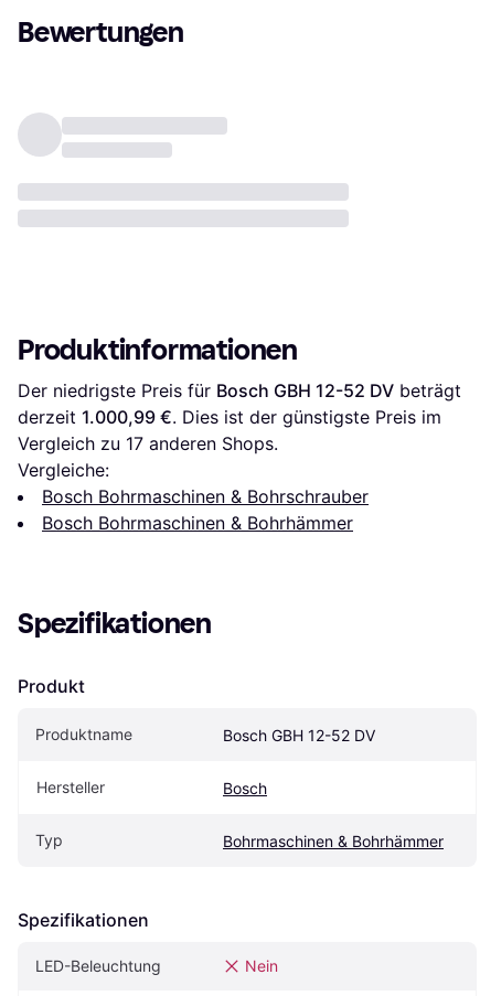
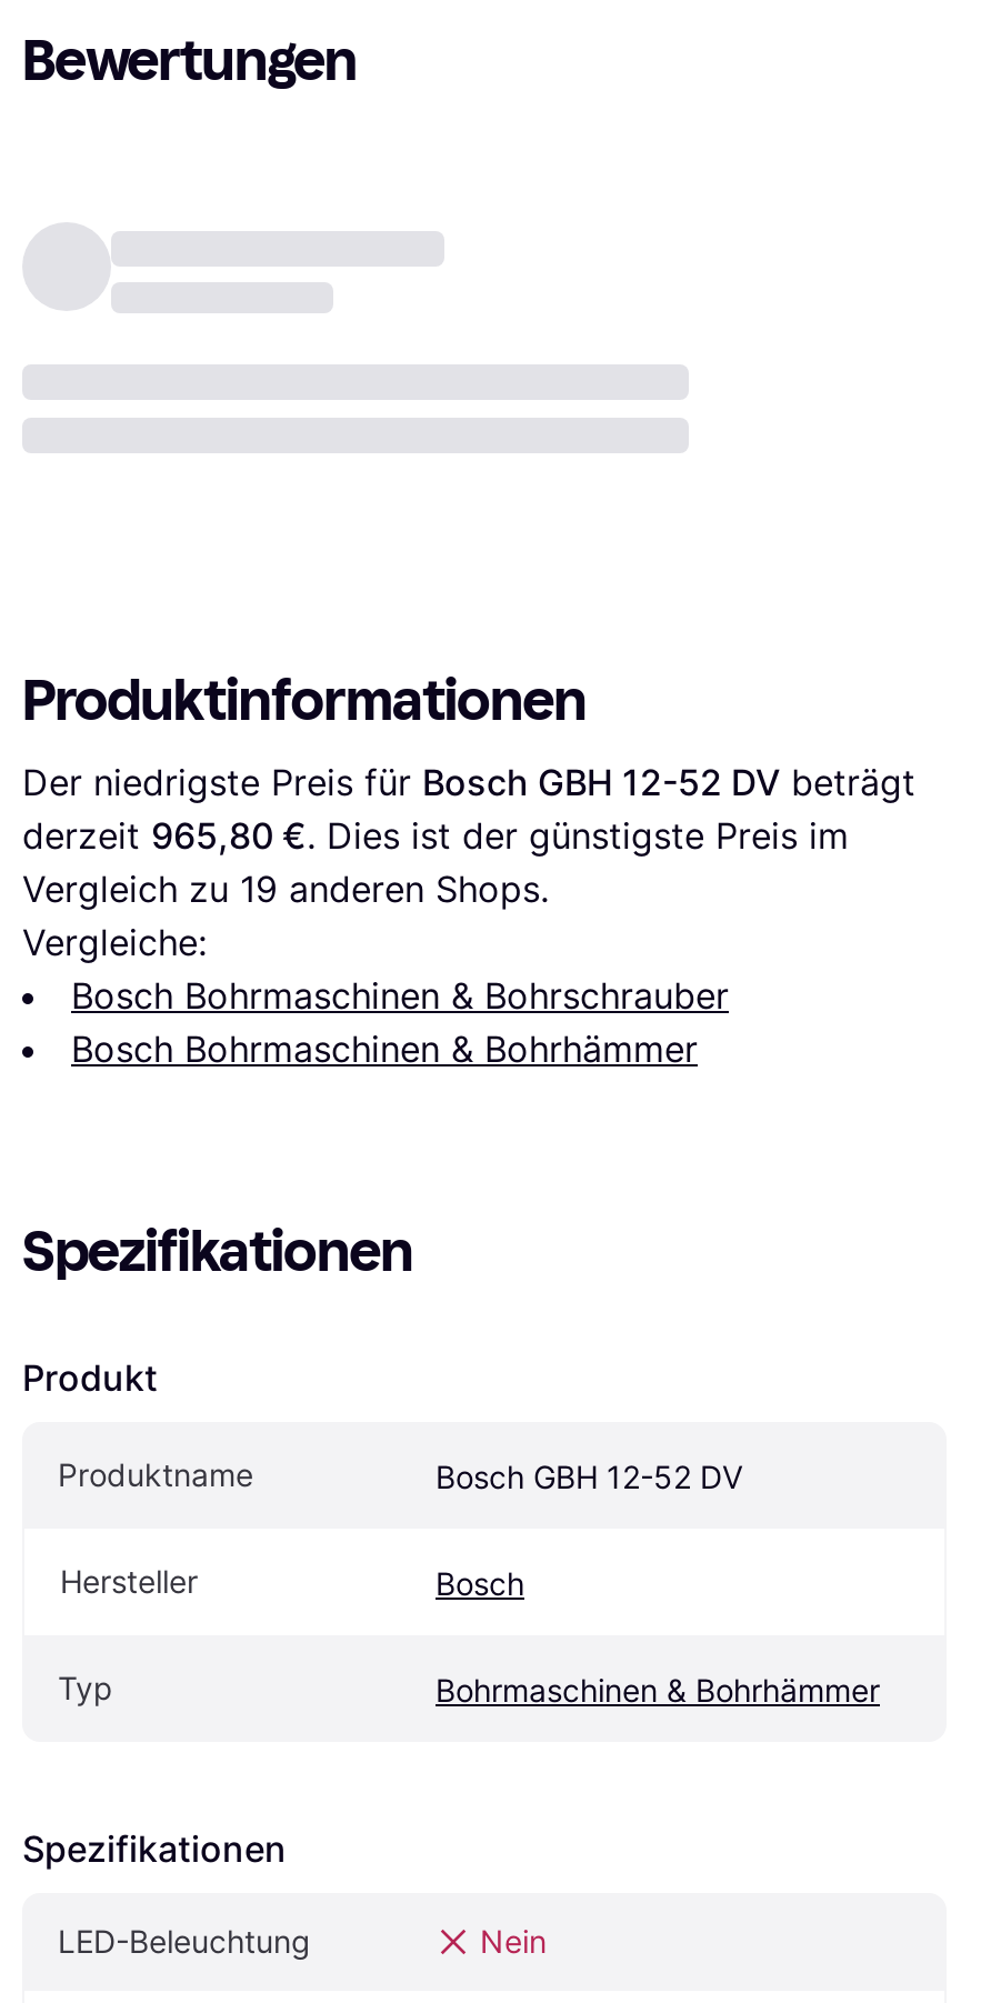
- derzeit 1.000,99 €. Dies ist der günstigste Preis im
+ derzeit 965,80 €. Dies ist der günstigste Preis im

- Vergleich zu 17 anderen Shops.
+ Vergleich zu 19 anderen Shops.
